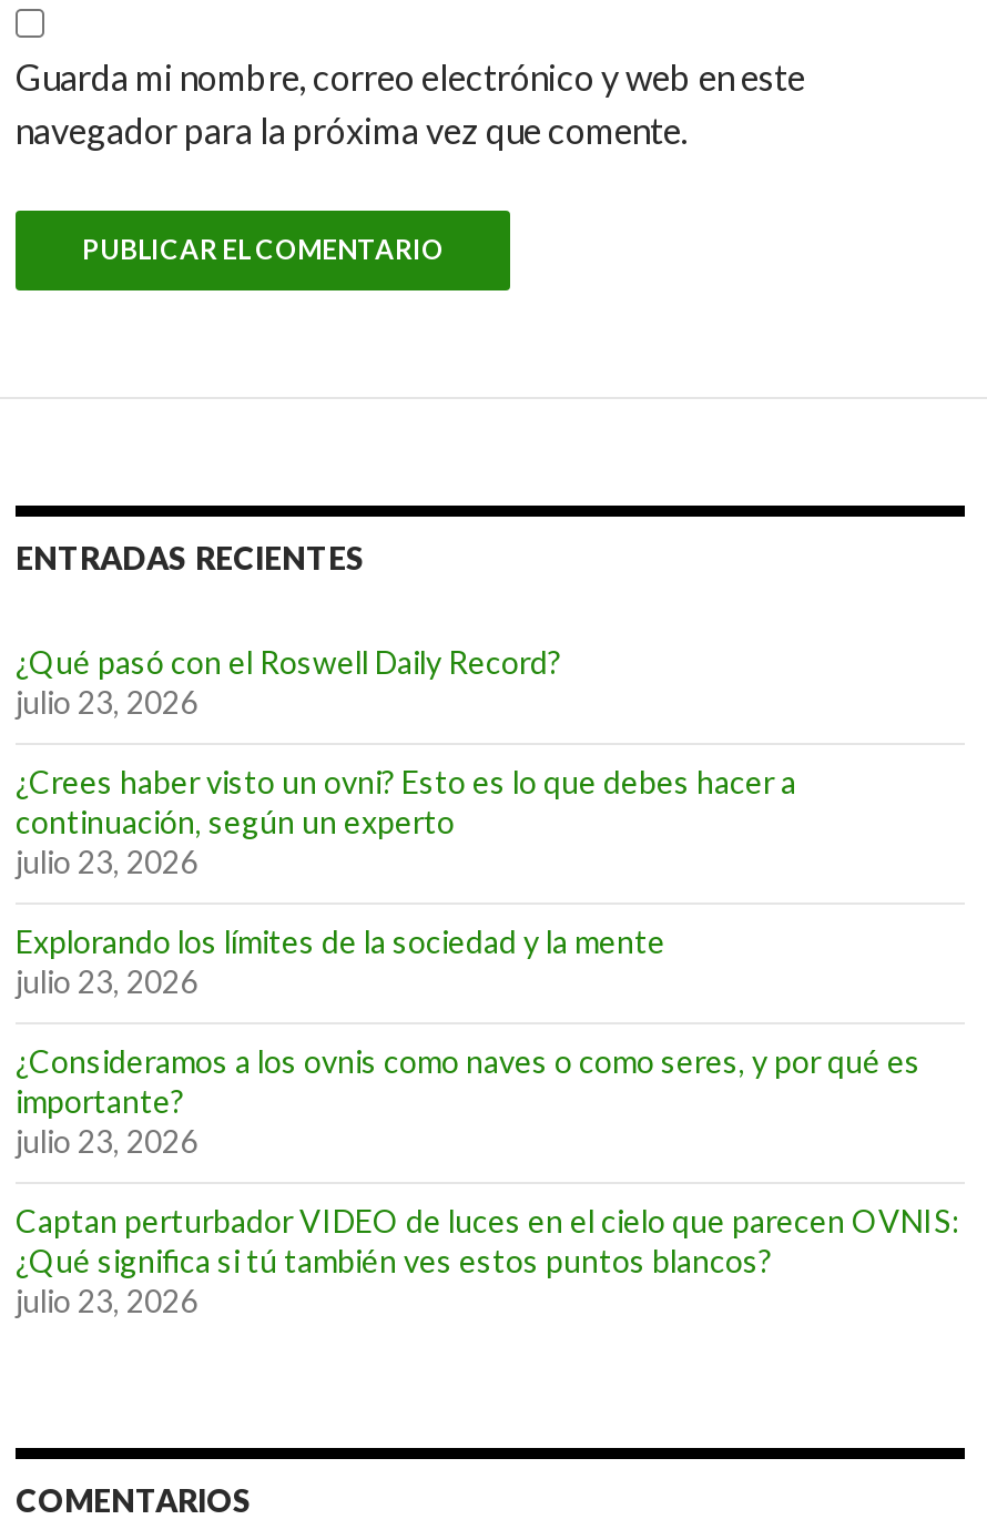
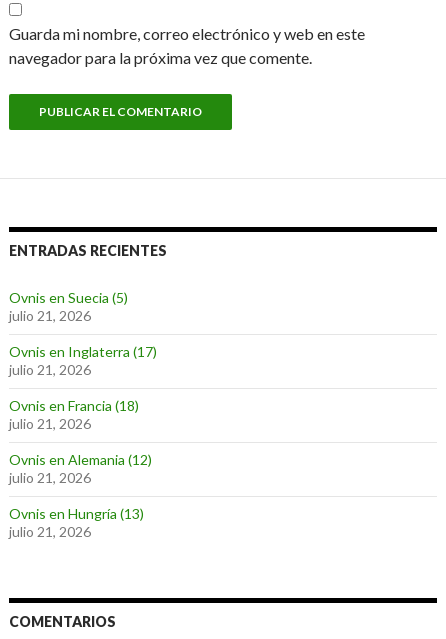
- ¿Qué pasó con el Roswell Daily Record?
- julio 23, 2026
+ Ovnis en Suecia (5)
+ julio 21, 2026

- ¿Crees haber visto un ovni? Esto es lo que debes hacer a
- continuación, según un experto
- julio 23, 2026
+ Ovnis en Inglaterra (17)
+ julio 21, 2026

- Explorando los límites de la sociedad y la mente
- julio 23, 2026
+ Ovnis en Francia (18)
+ julio 21, 2026

- ¿Consideramos a los ovnis como naves o como seres, y por qué es
- importante?
- julio 23, 2026
+ Ovnis en Alemania (12)
+ julio 21, 2026

- Captan perturbador VIDEO de luces en el cielo que parecen OVNIS:
- ¿Qué significa si tú también ves estos puntos blancos?
- julio 23, 2026
+ Ovnis en Hungría (13)
+ julio 21, 2026
